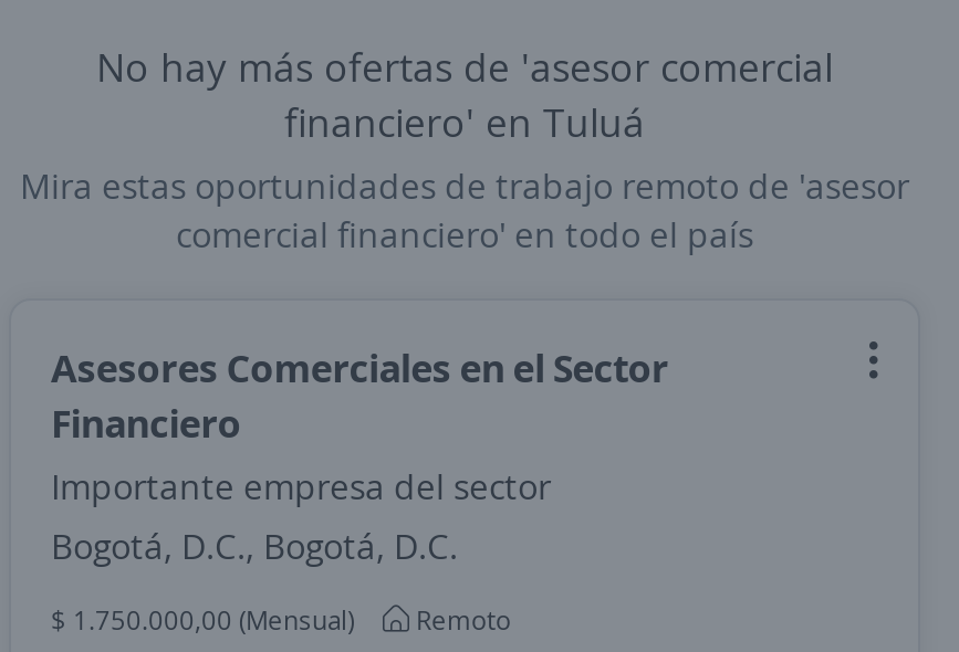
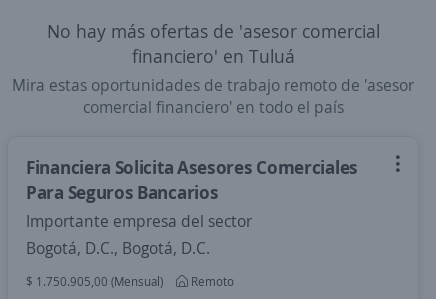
- Asesores Comerciales en el Sector
- Financiero
+ Financiera Solicita Asesores Comerciales
+ Para Seguros Bancarios

- $ 1.750.000,00 (Mensual) Remoto
+ $ 1.750.905,00 (Mensual) Remoto
